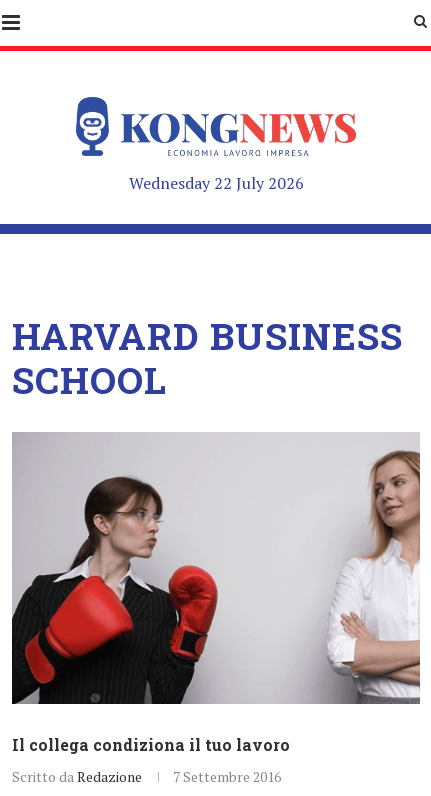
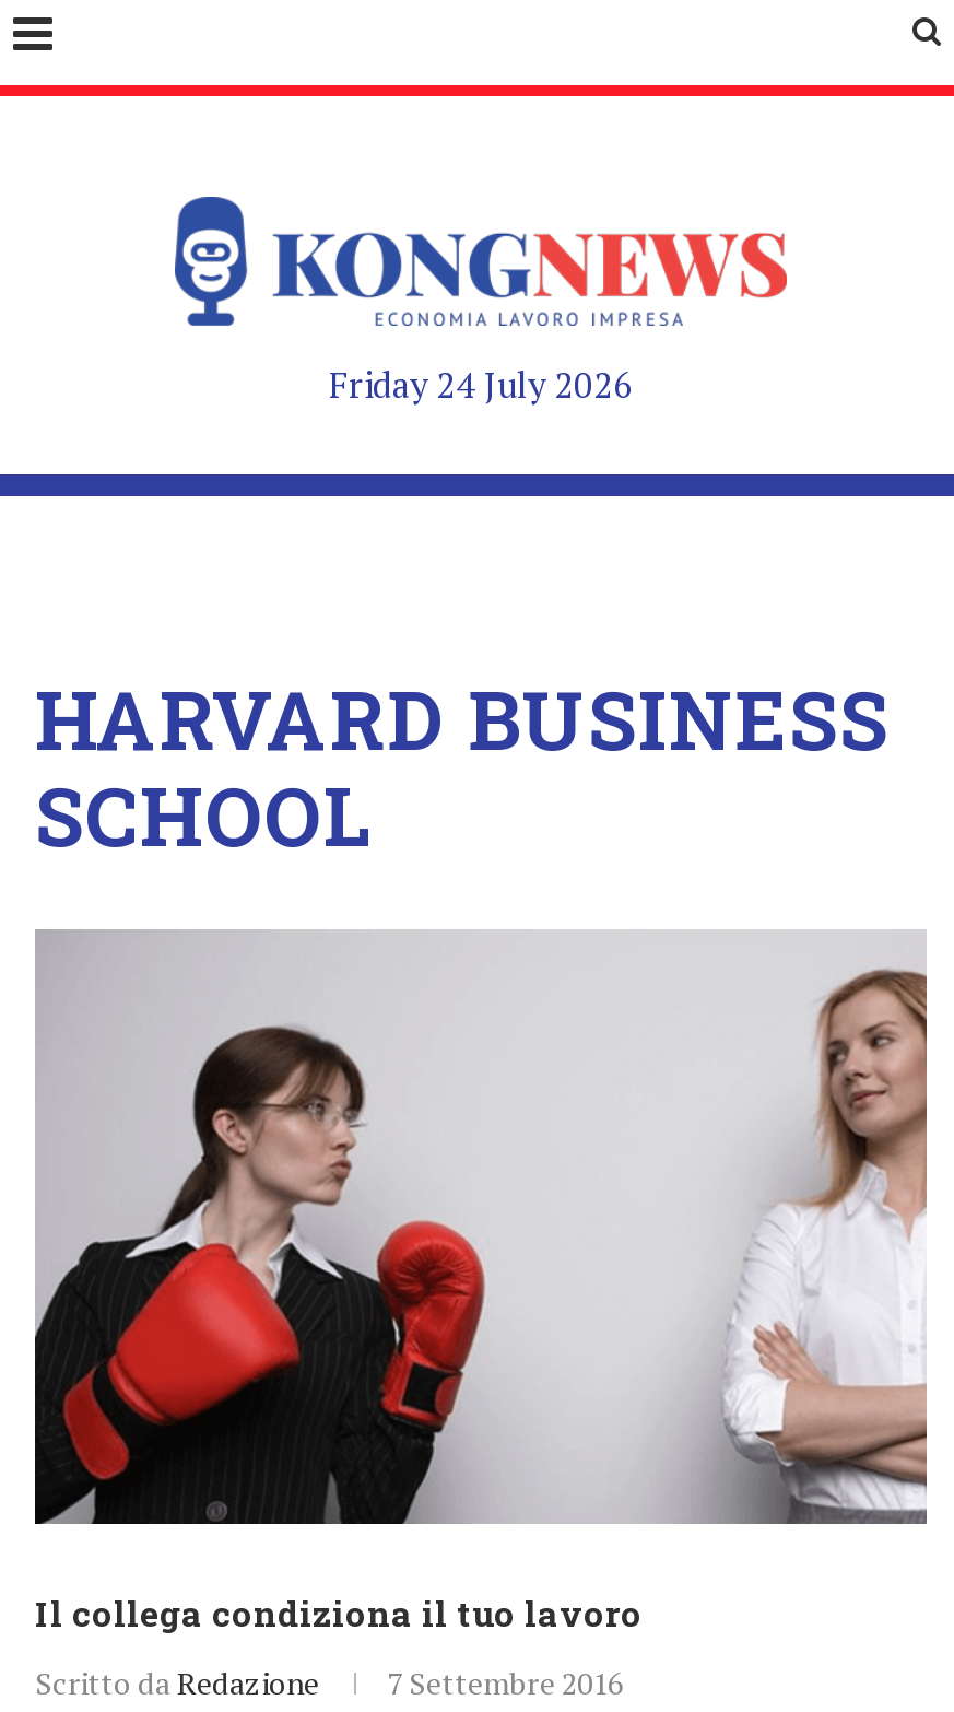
- Wednesday 22 July 2026
+ Friday 24 July 2026
